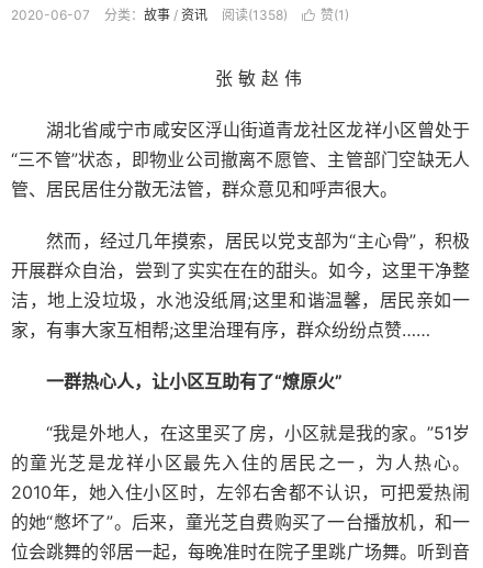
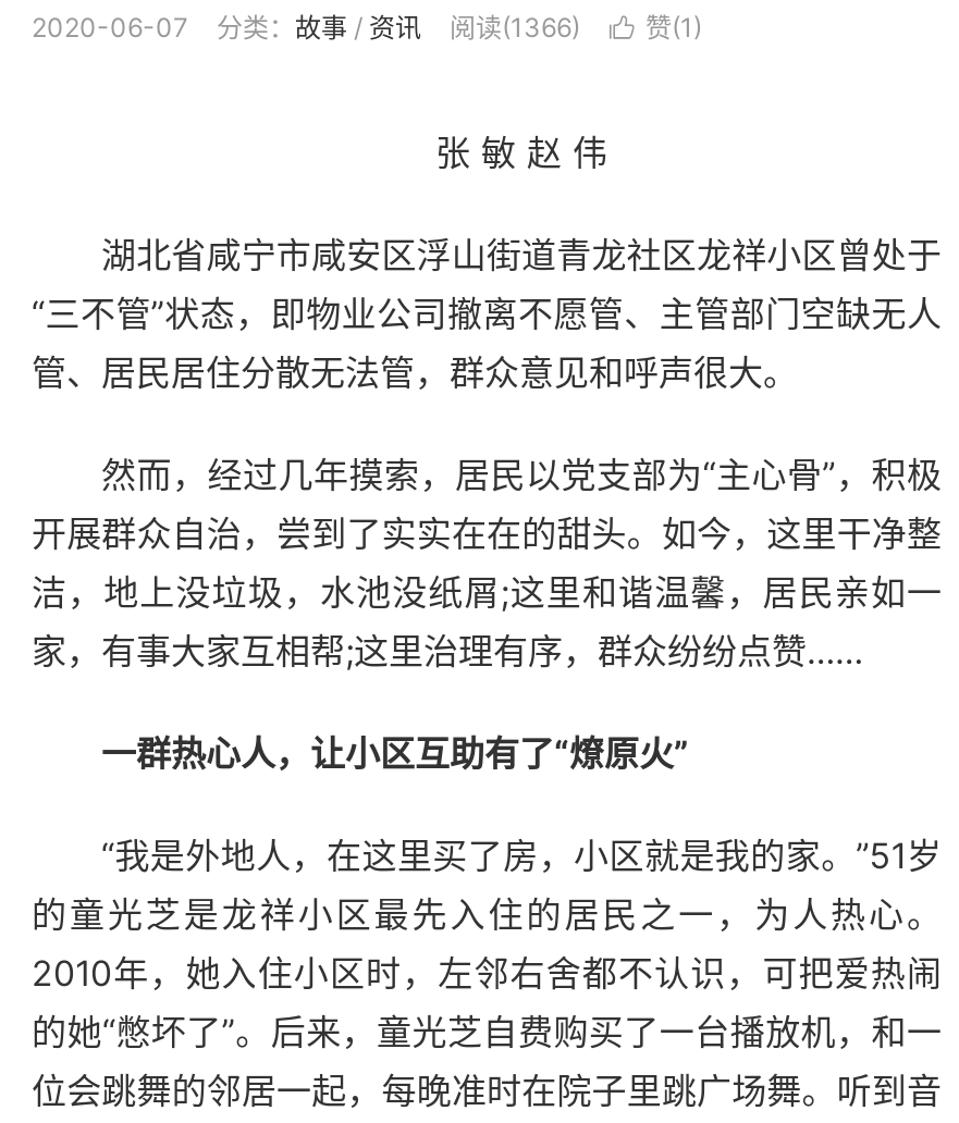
- 阅读(1358)
+ 阅读(1366)
